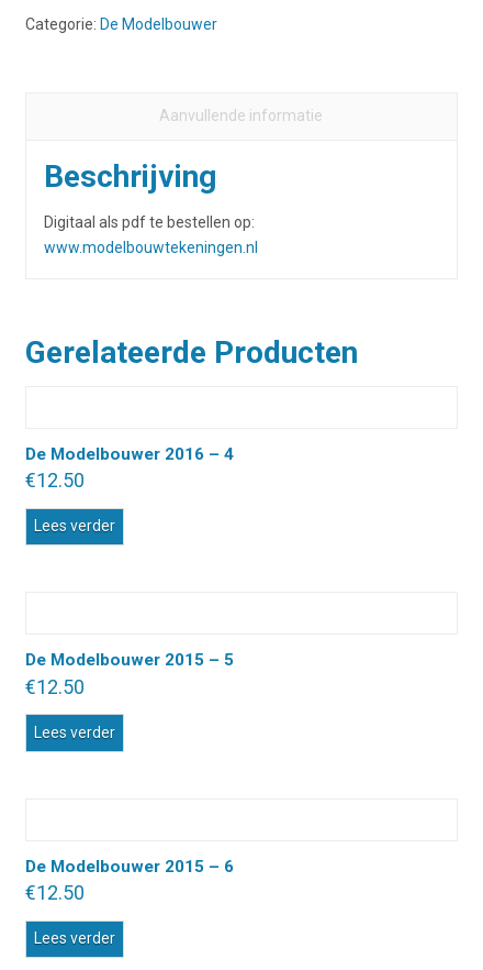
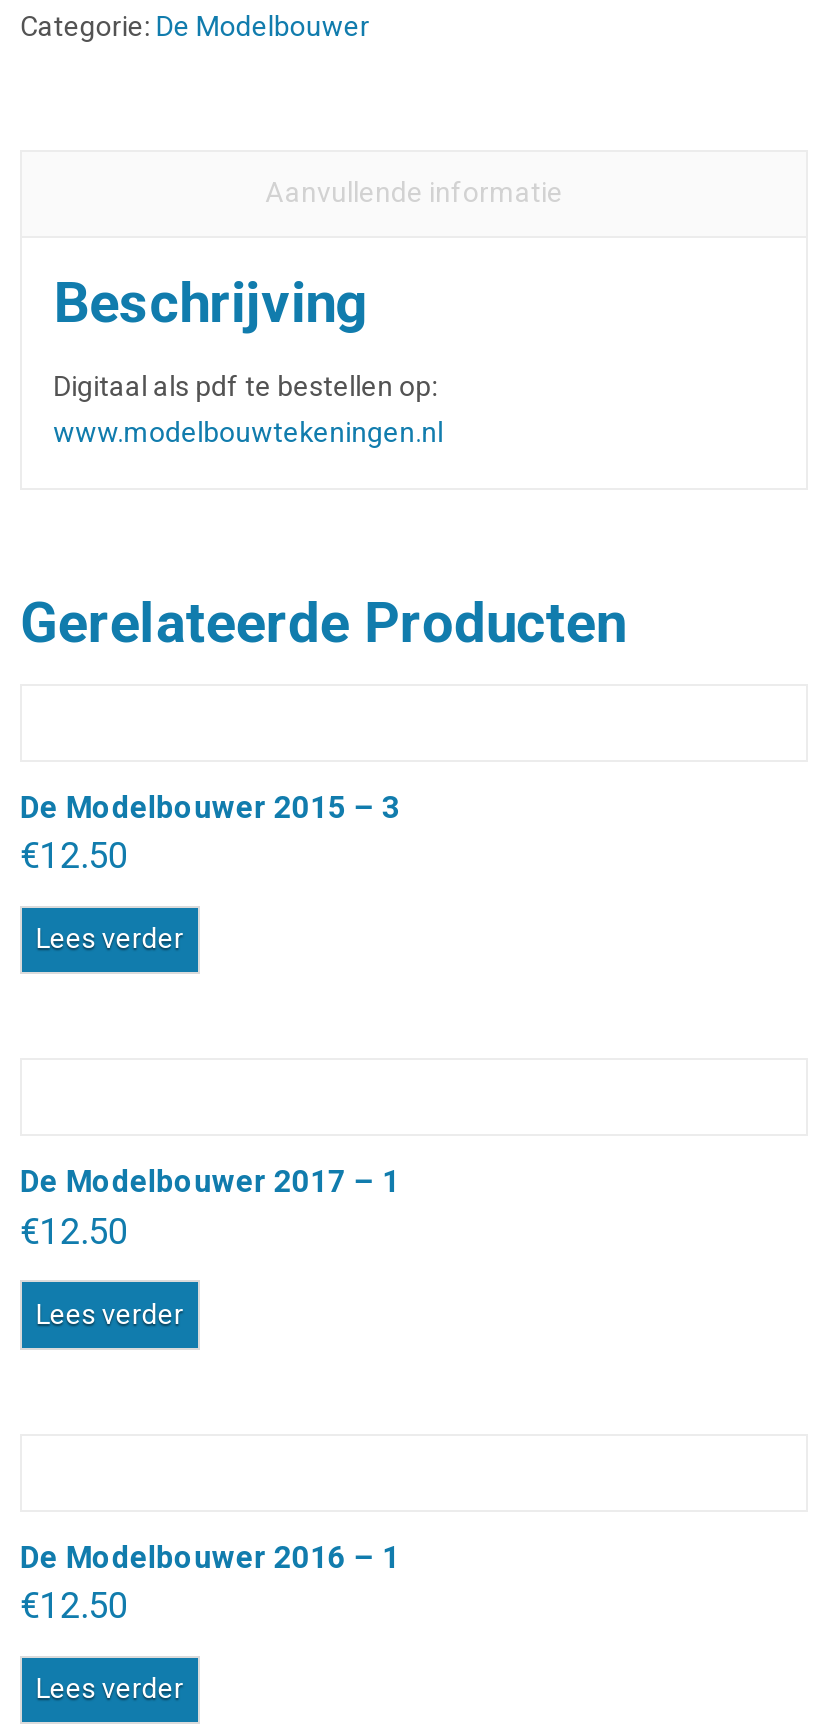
- De Modelbouwer 2016 – 4
+ De Modelbouwer 2015 – 3

- De Modelbouwer 2015 – 5
+ De Modelbouwer 2017 – 1

- De Modelbouwer 2015 – 6
+ De Modelbouwer 2016 – 1
